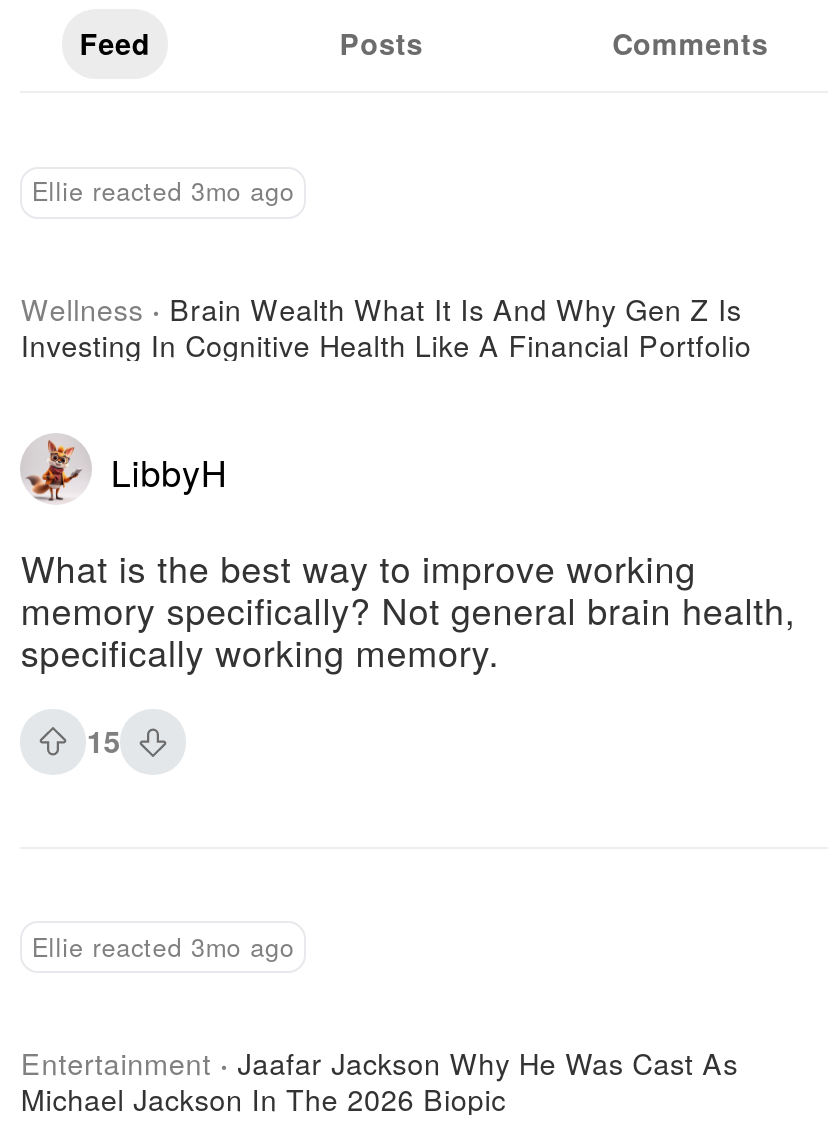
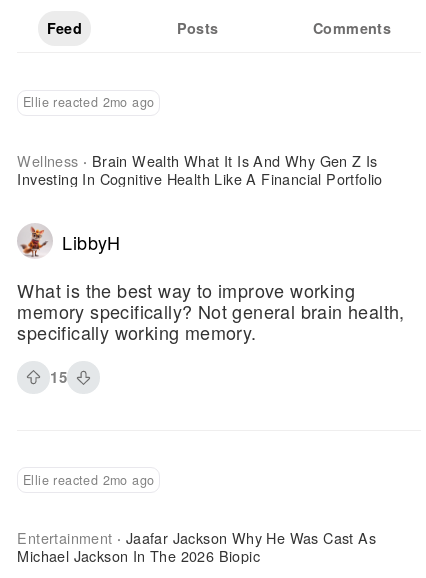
- Ellie reacted 3mo ago
+ Ellie reacted 2mo ago

- Ellie reacted 3mo ago
+ Ellie reacted 2mo ago
